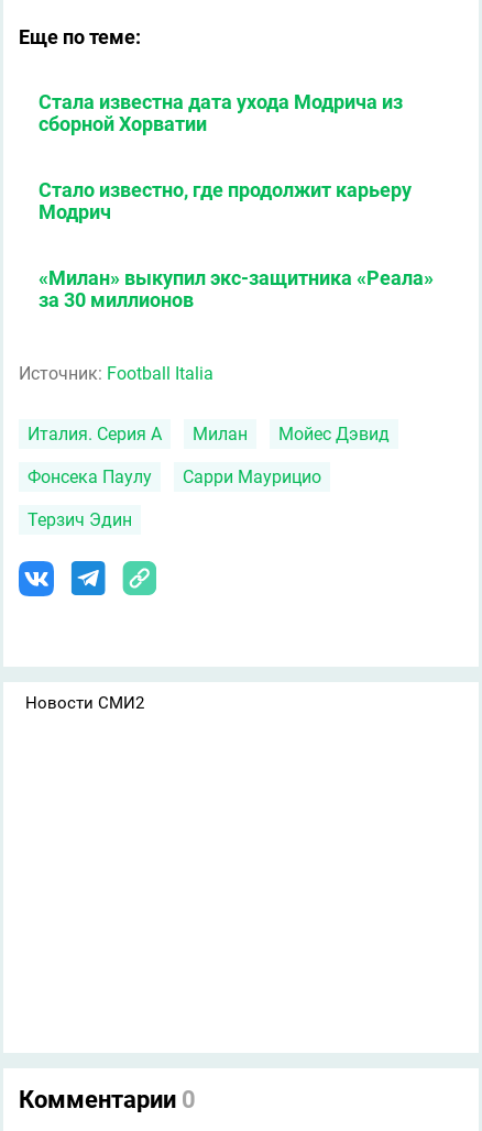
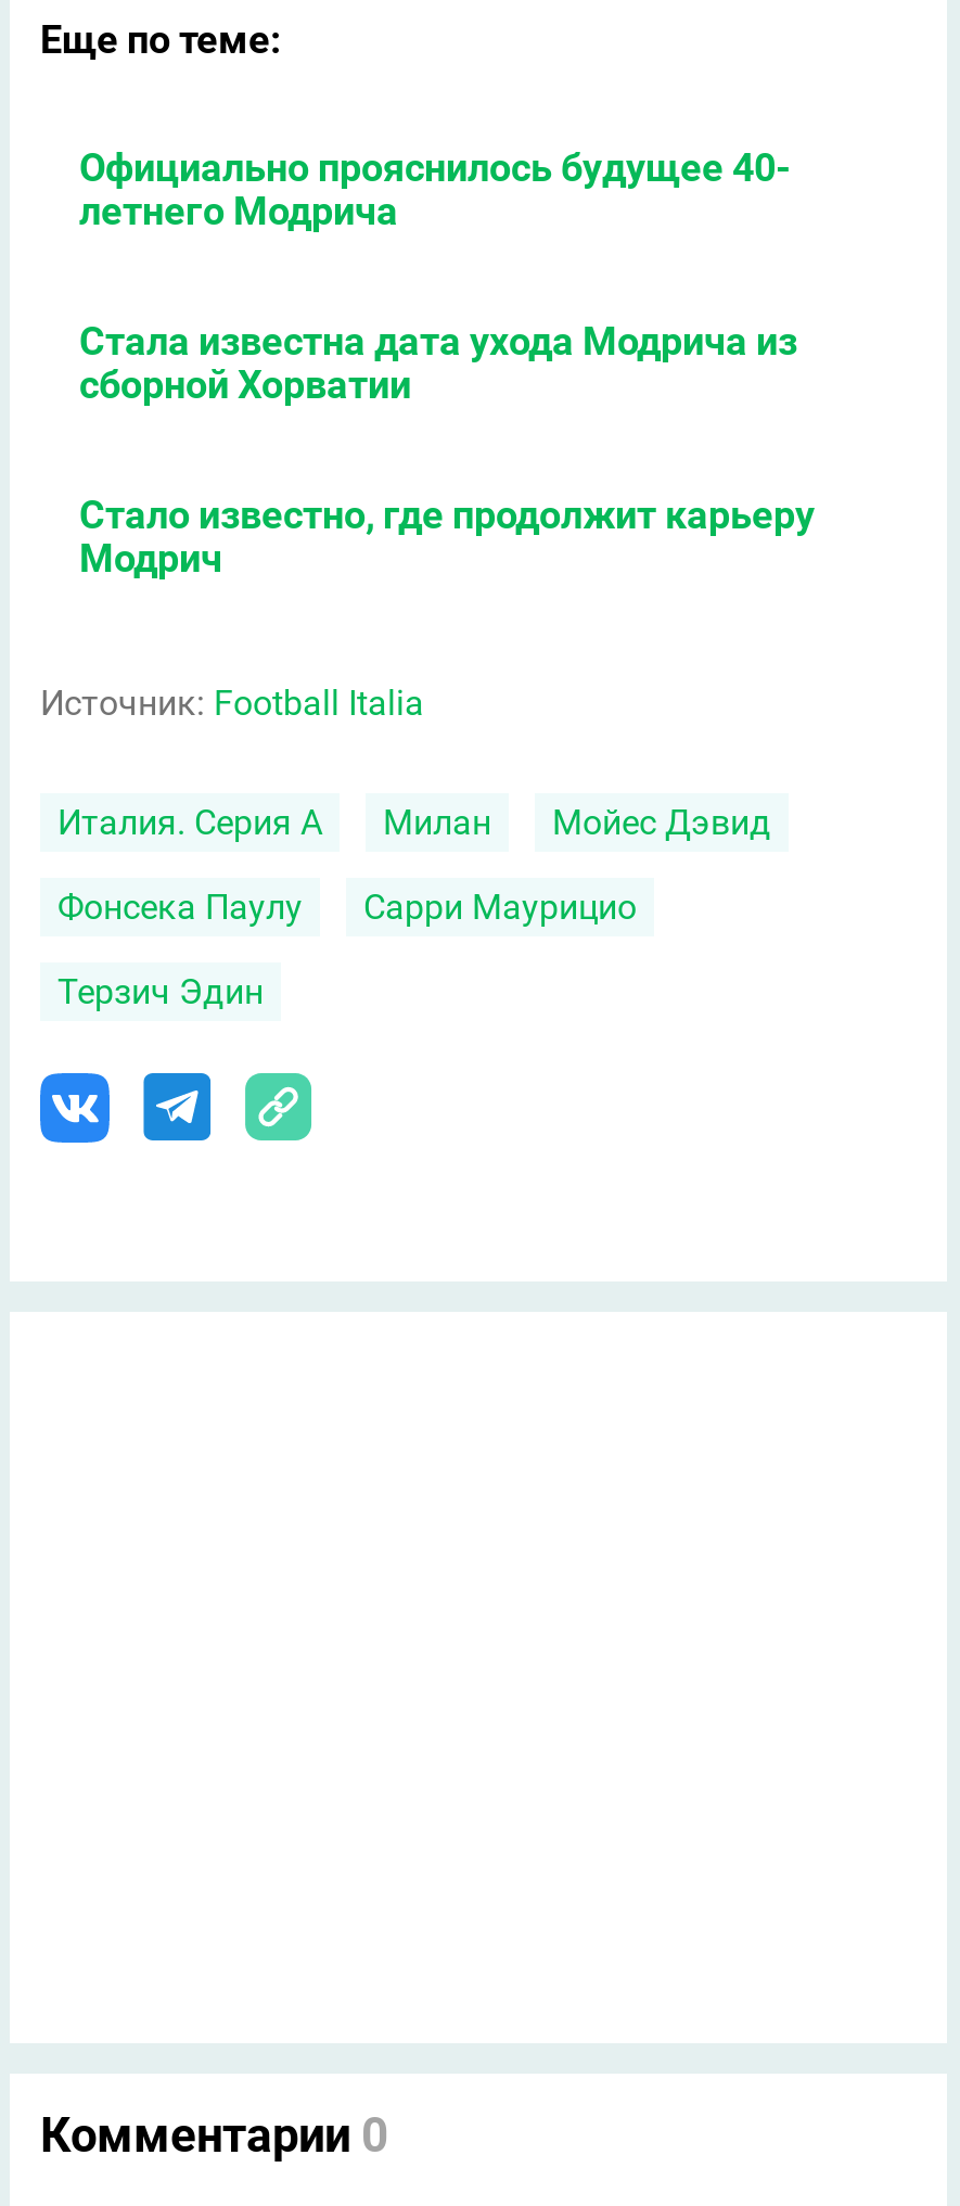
+ Официально прояснилось будущее 40-
+ летнего Модрича

moved down: Стала известна дата ухода Модрича из | сборной Хорватии | Стало известно, где продолжит карьеру | Модрич

- «Милан» выкупил экс-защитника «Реала»
- за 30 миллионов

- Новости СМИ2
